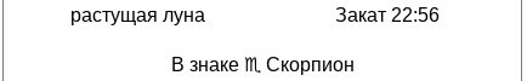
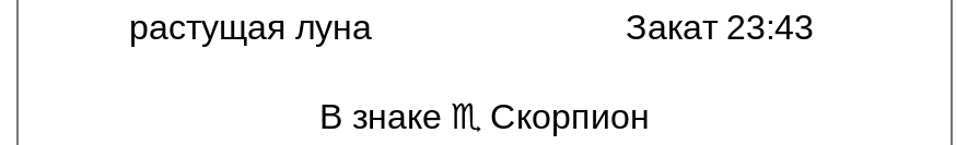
- Закат 22:56
+ Закат 23:43
